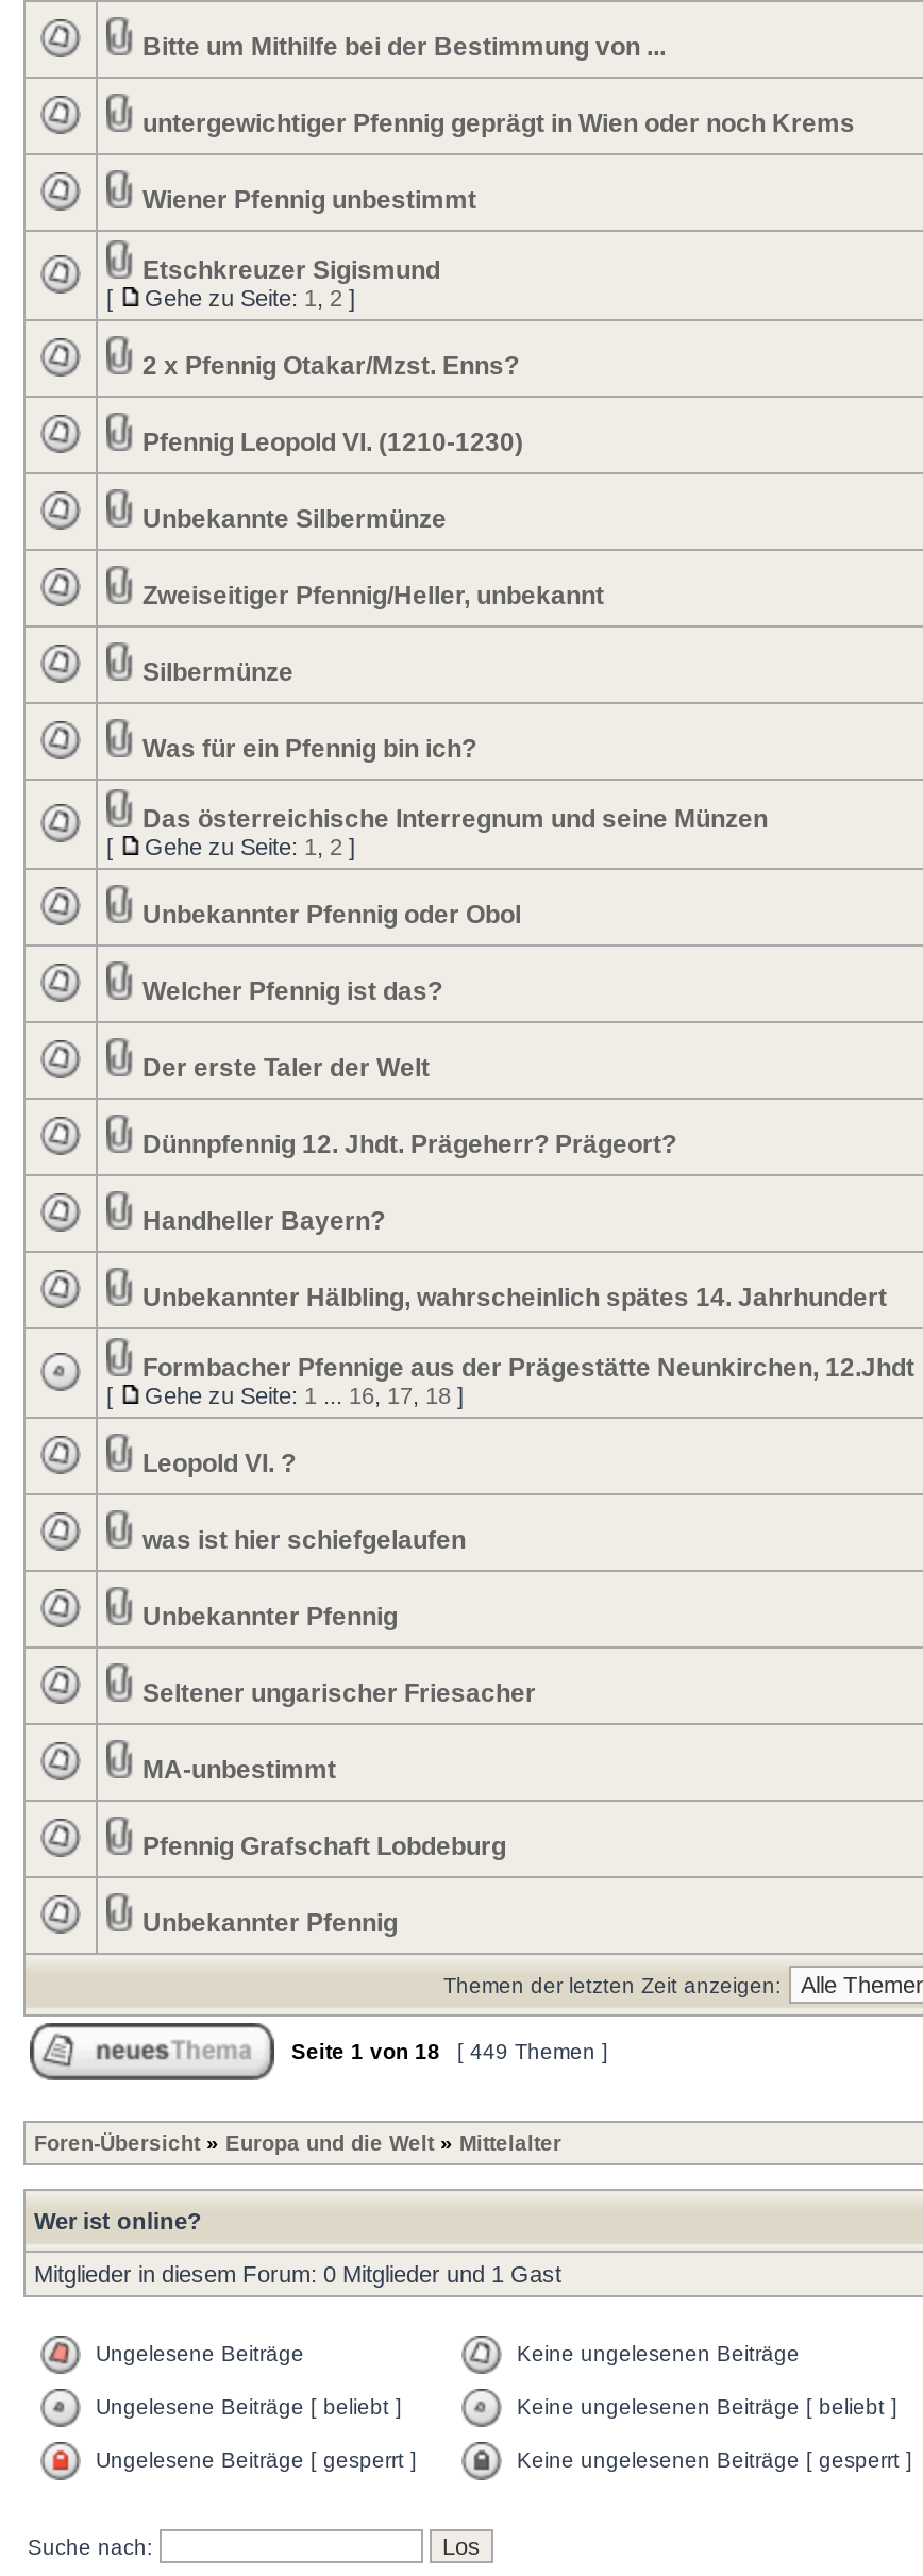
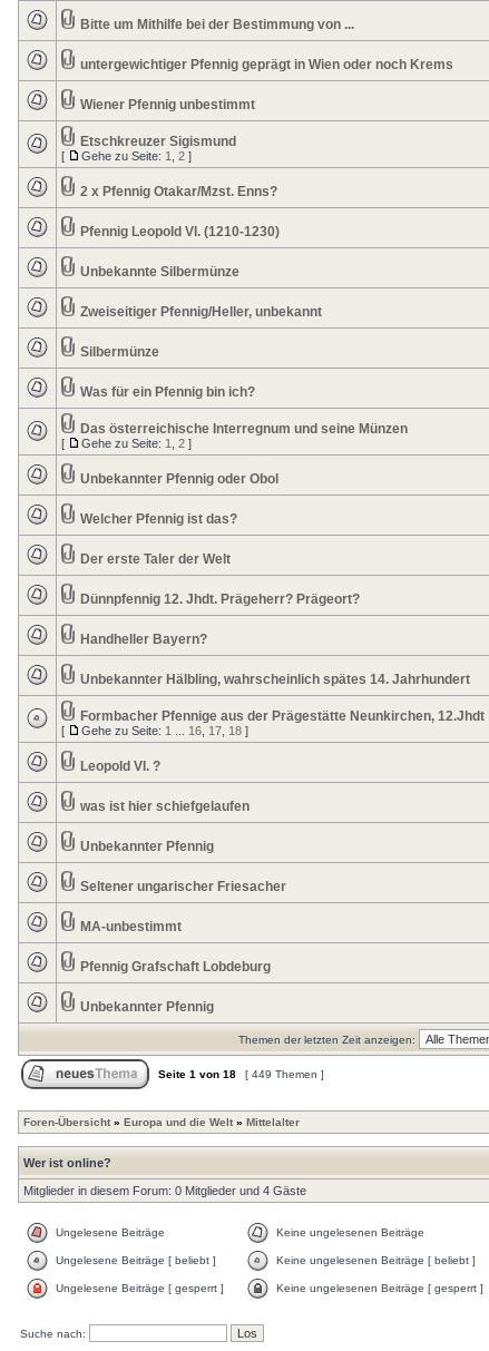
- Mitglieder in diesem Forum: 0 Mitglieder und 1 Gast
+ Mitglieder in diesem Forum: 0 Mitglieder und 4 Gäste
